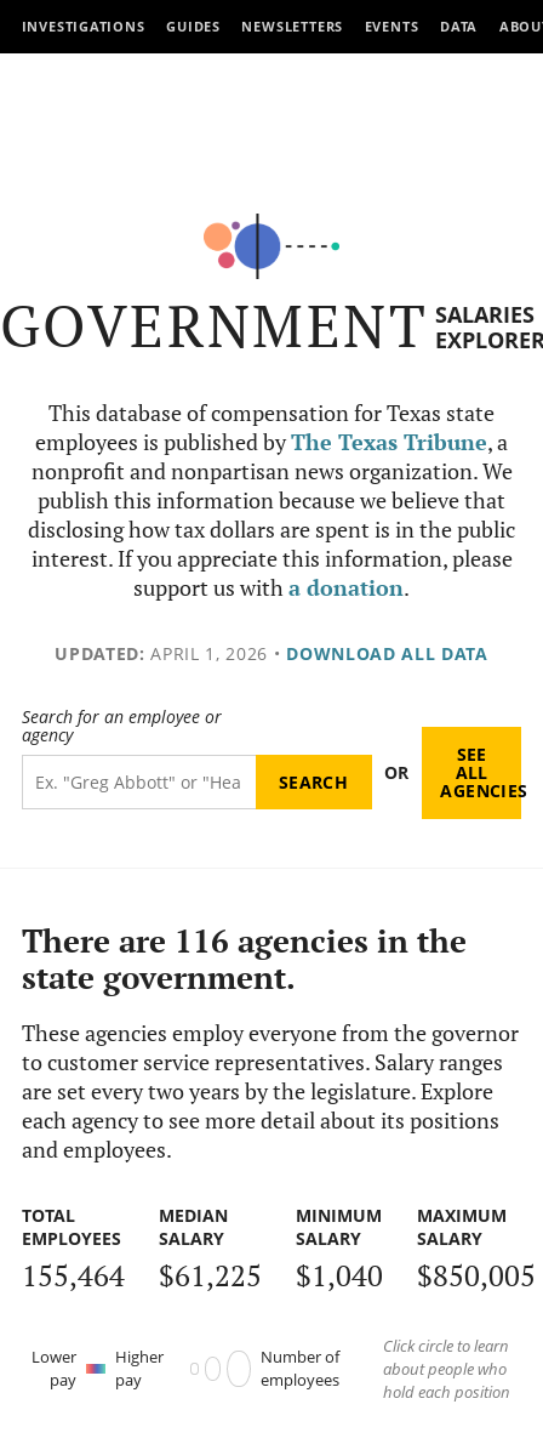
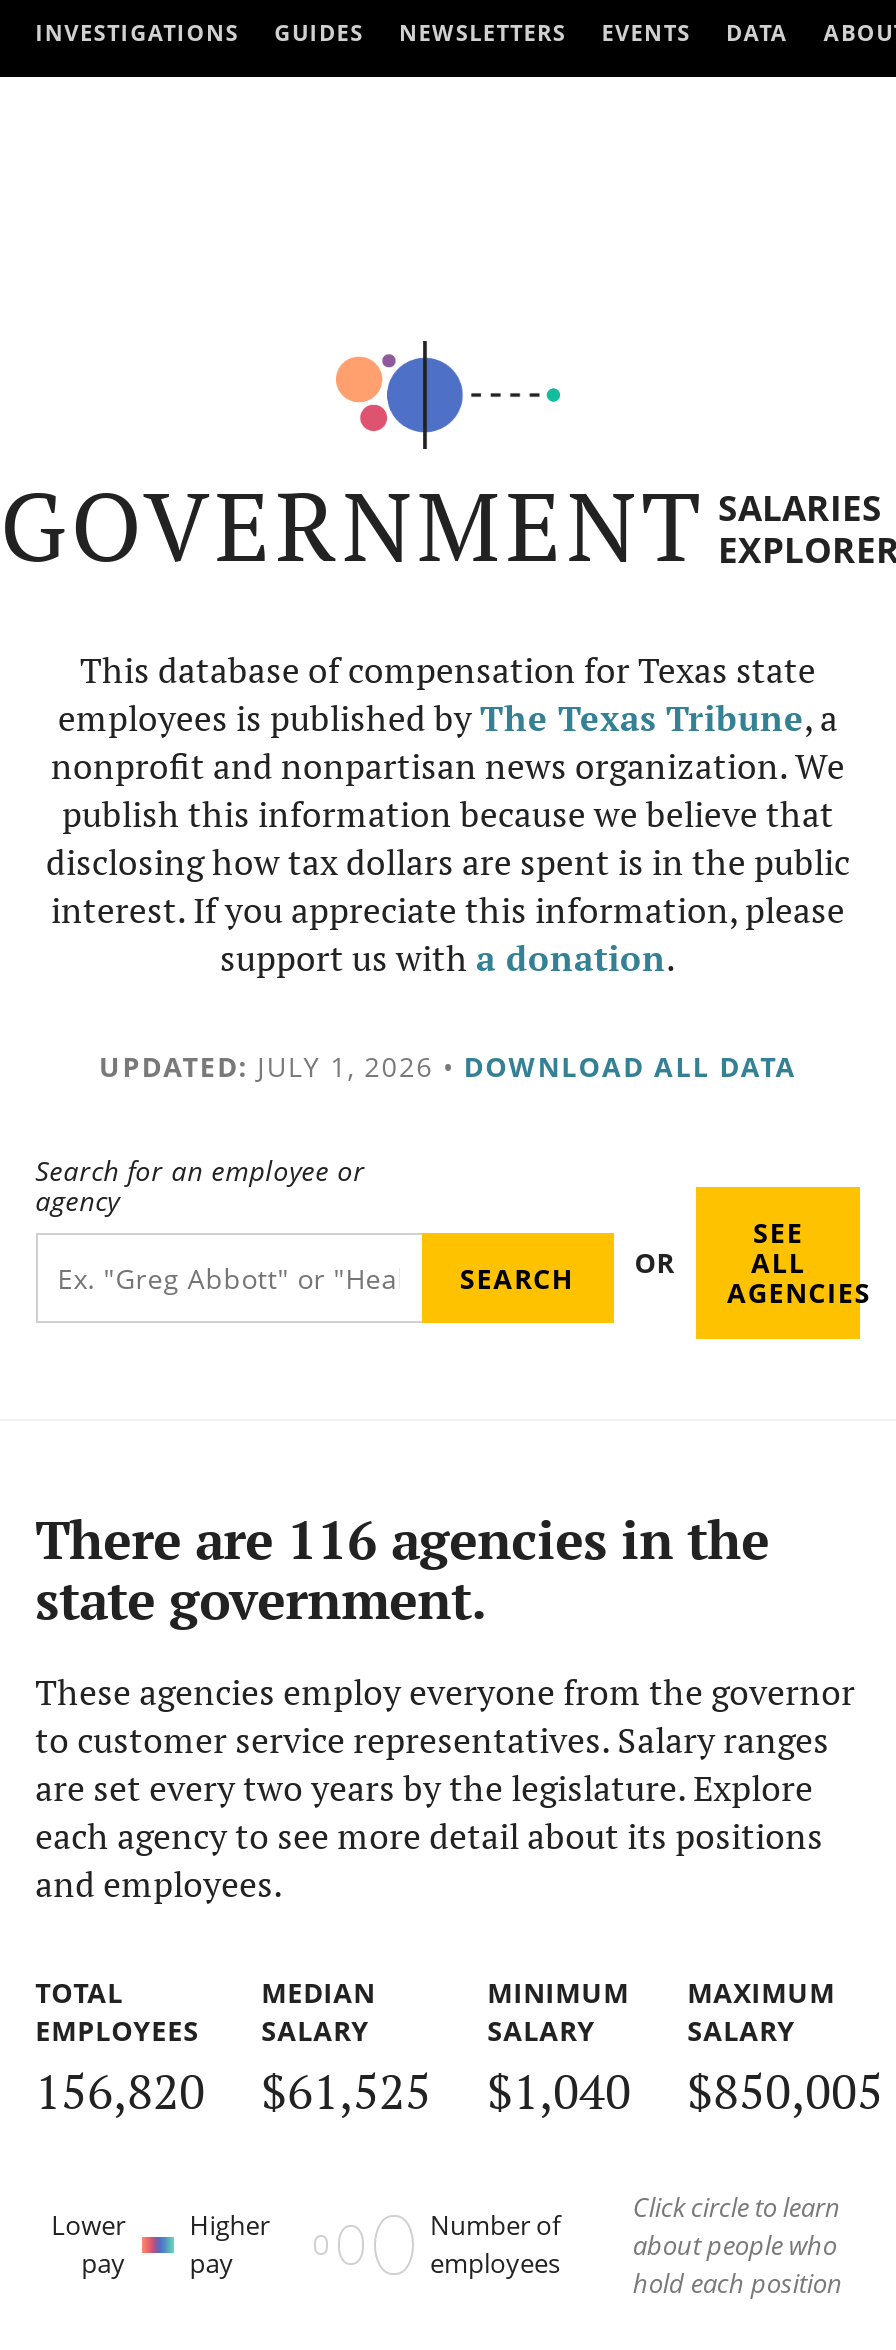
- UPDATED: APRIL 1, 2026 • DOWNLOAD ALL DATA
+ UPDATED: JULY 1, 2026 • DOWNLOAD ALL DATA

- 155,464
+ 156,820

- $61,225
+ $61,525
